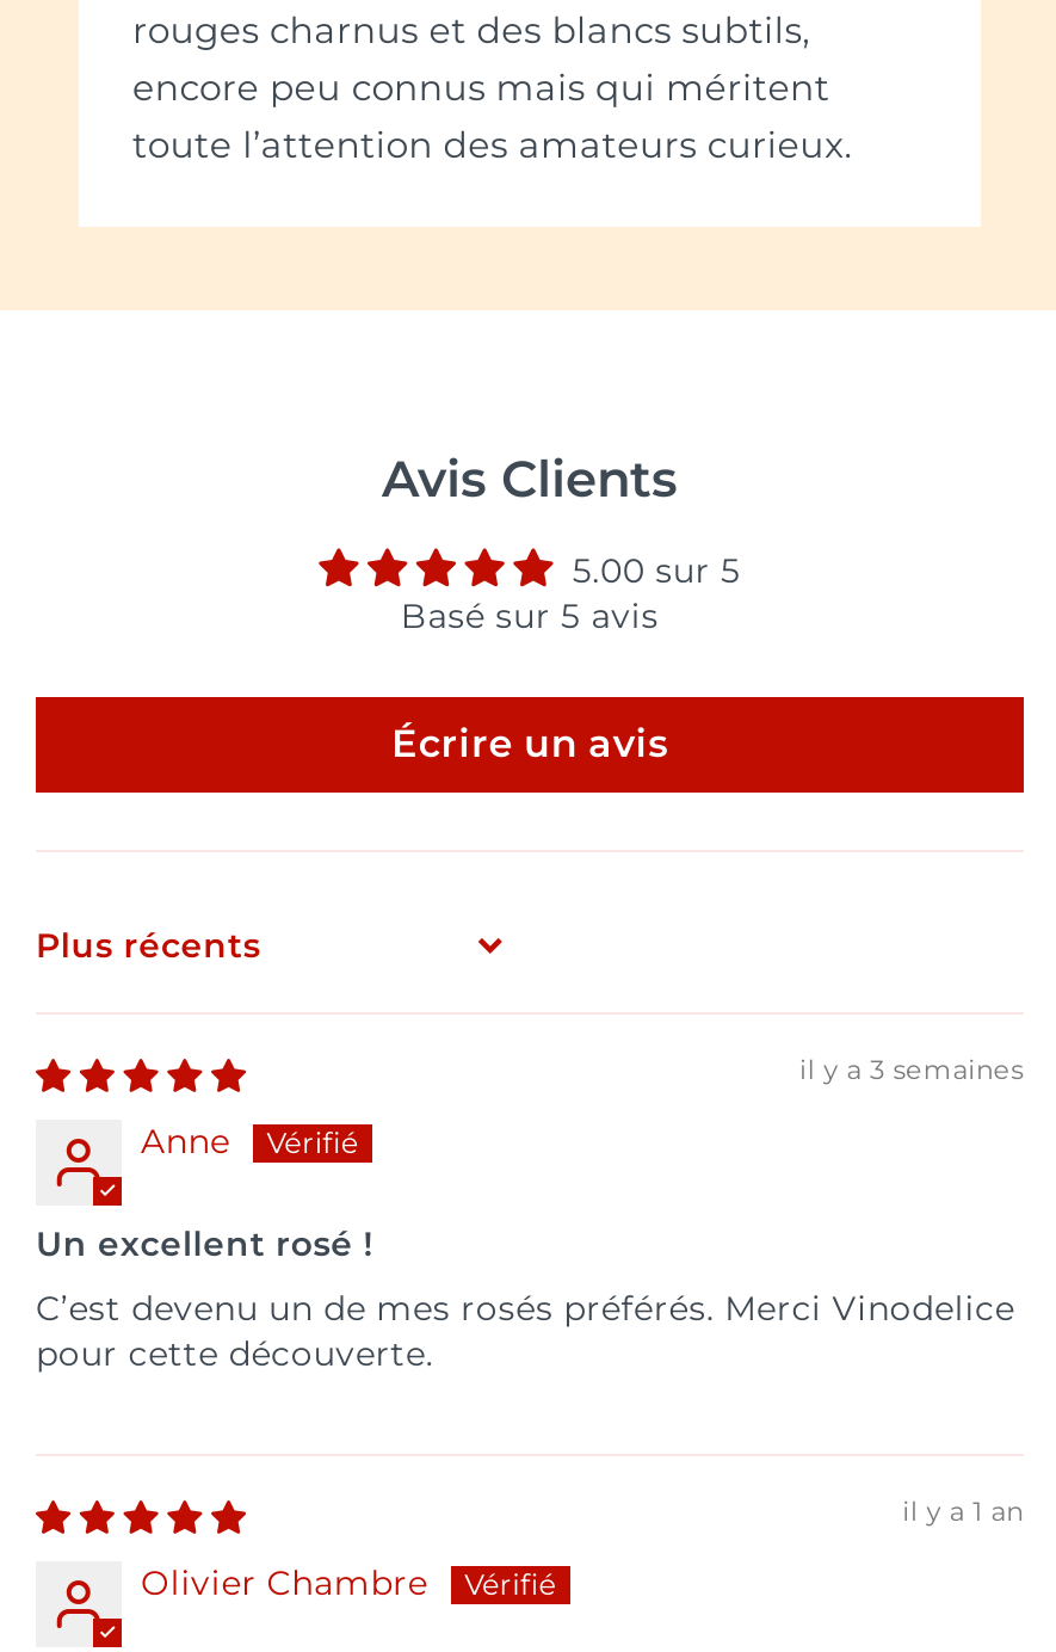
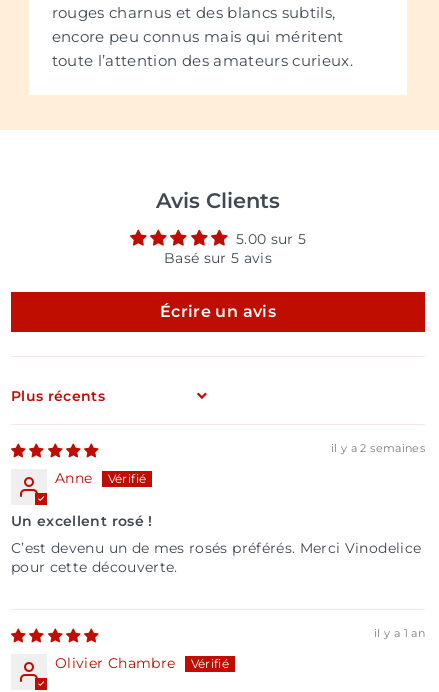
- il y a 3 semaines
+ il y a 2 semaines
